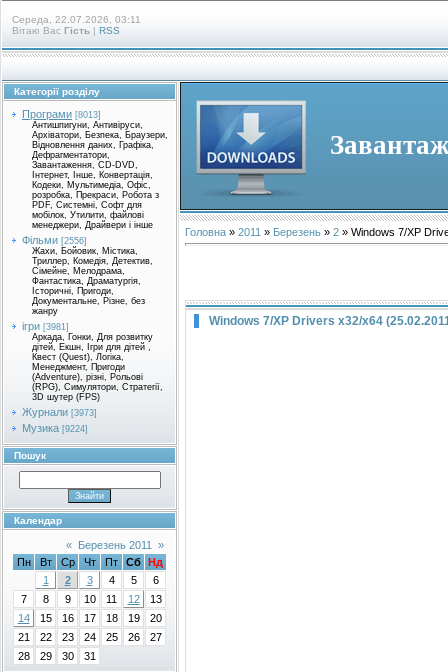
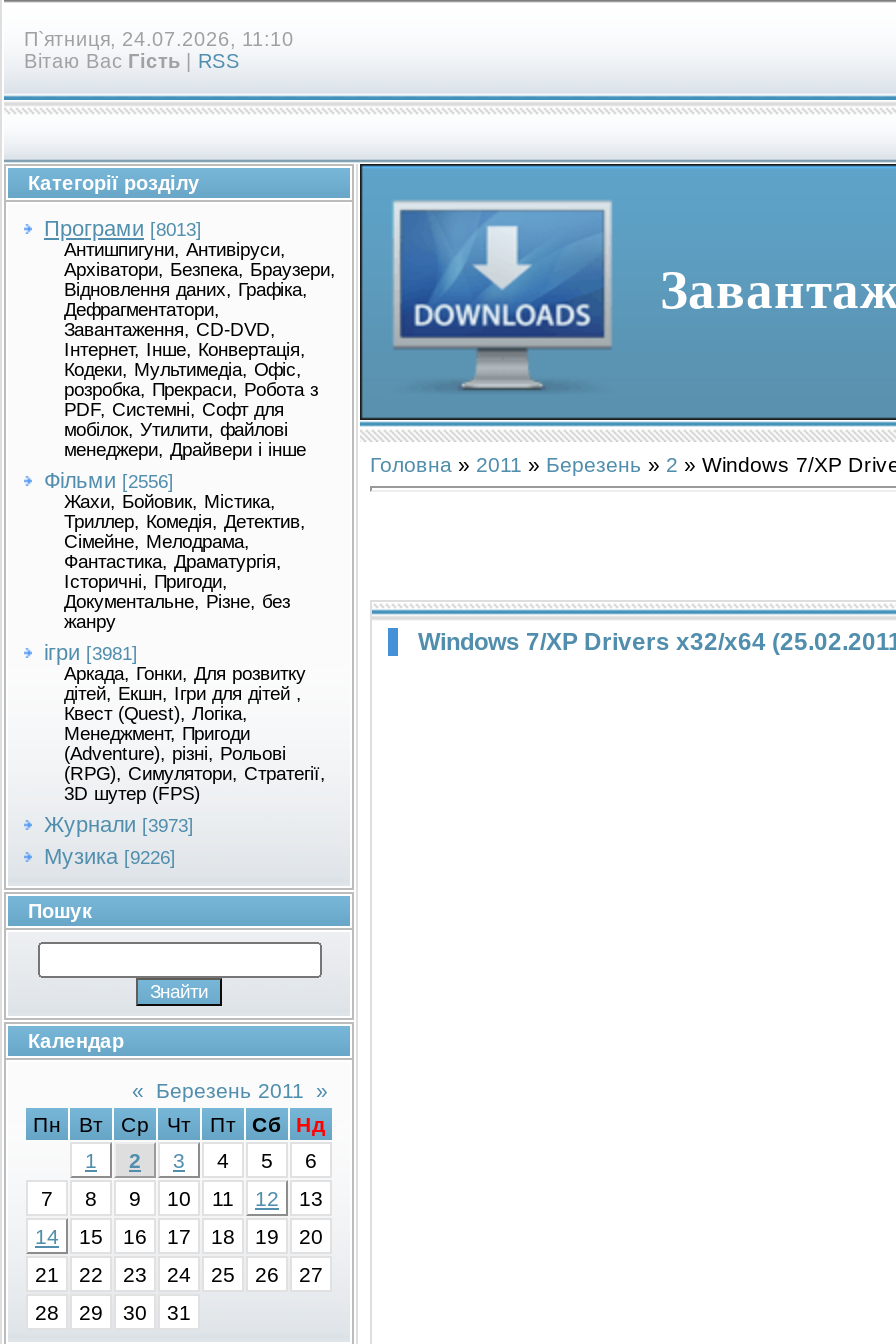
- Середа, 22.07.2026, 03:11
+ П`ятниця, 24.07.2026, 11:10

- Музика [9224]
+ Музика [9226]
